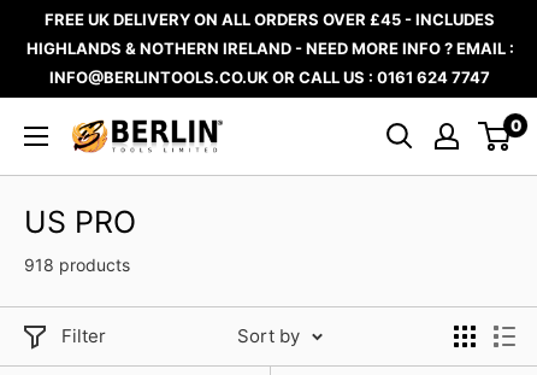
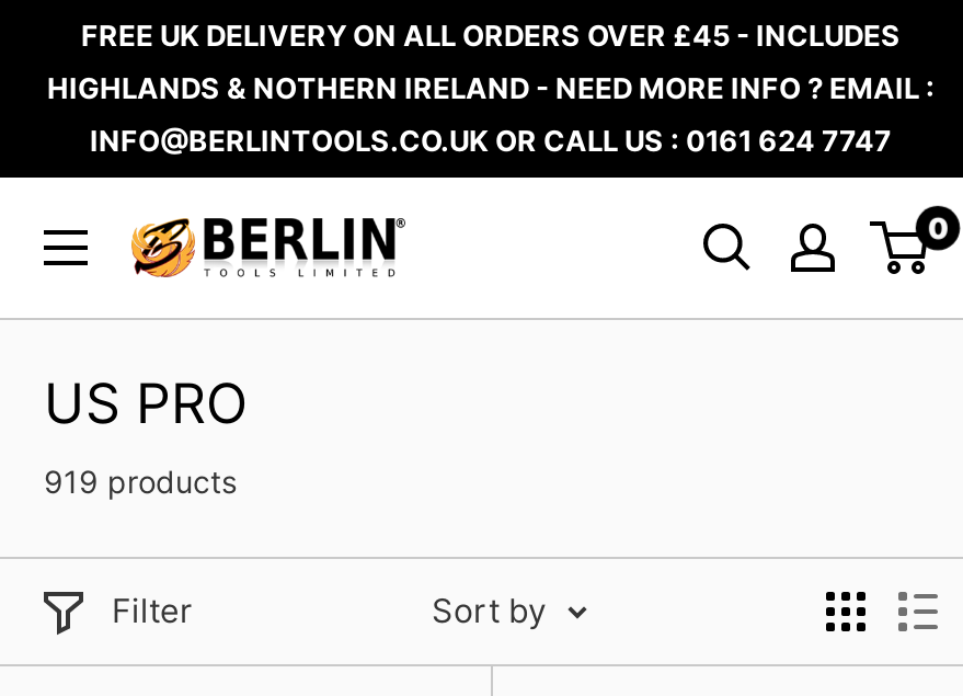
- 918 products
+ 919 products
